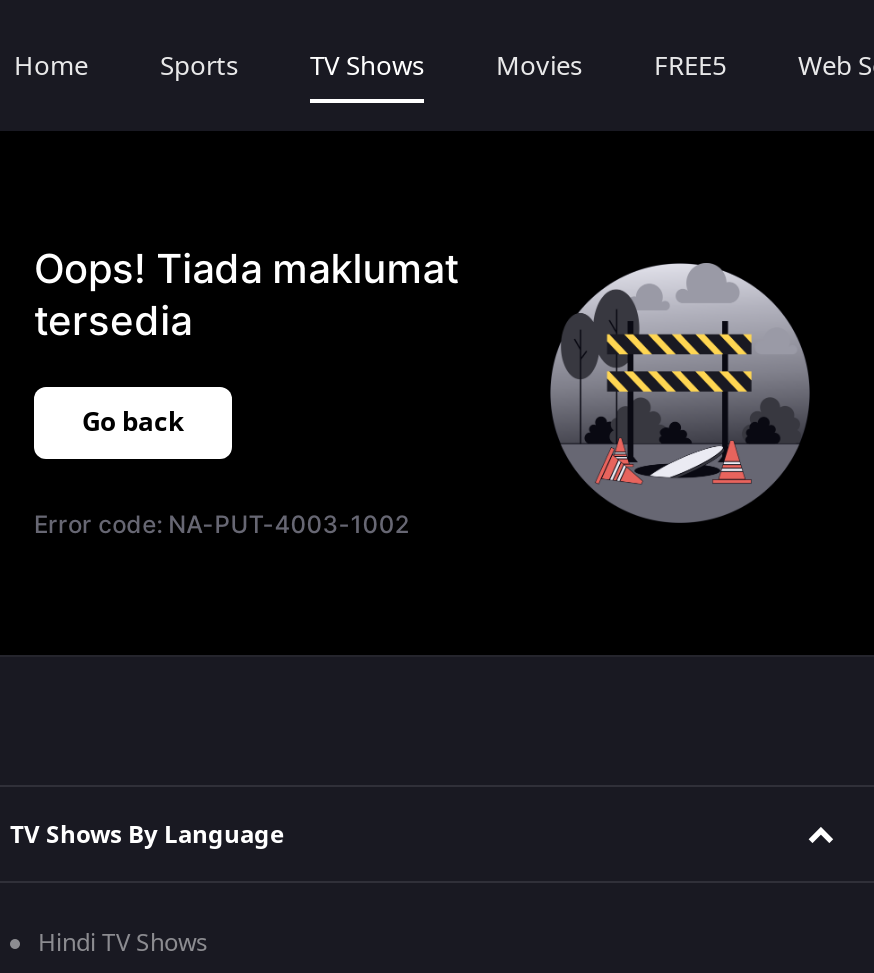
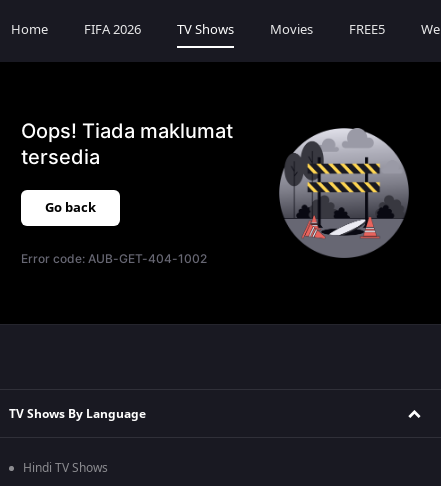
- Sports
+ FIFA 2026

- Error code: NA-PUT-4003-1002
+ Error code: AUB-GET-404-1002
